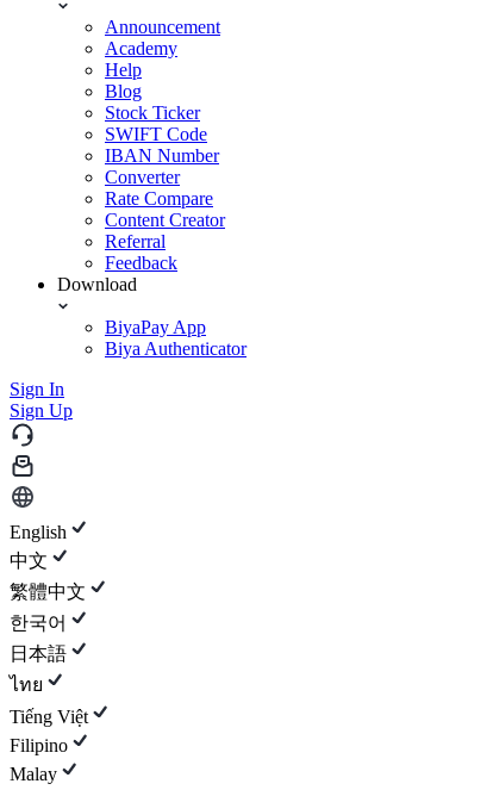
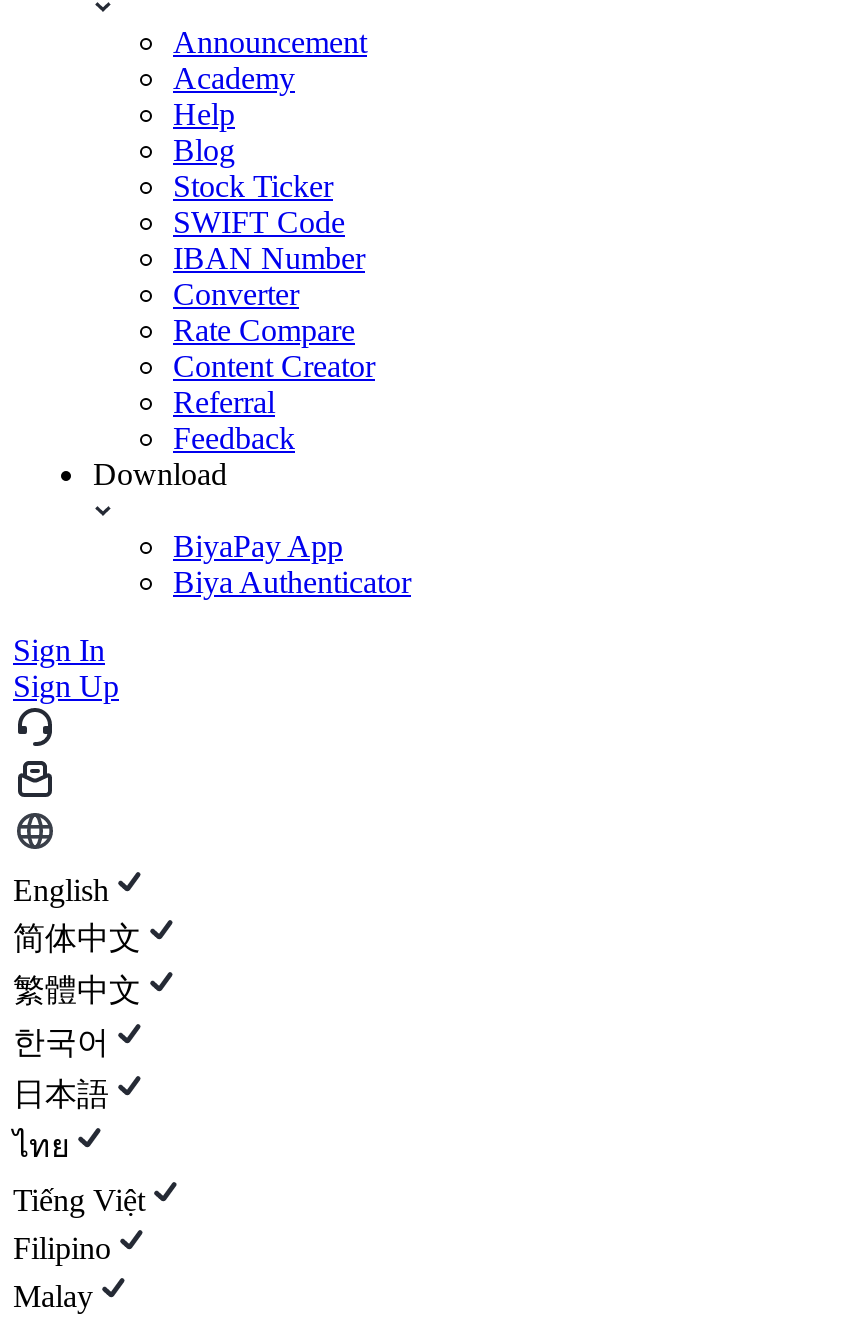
- 中文
+ 简体中文
